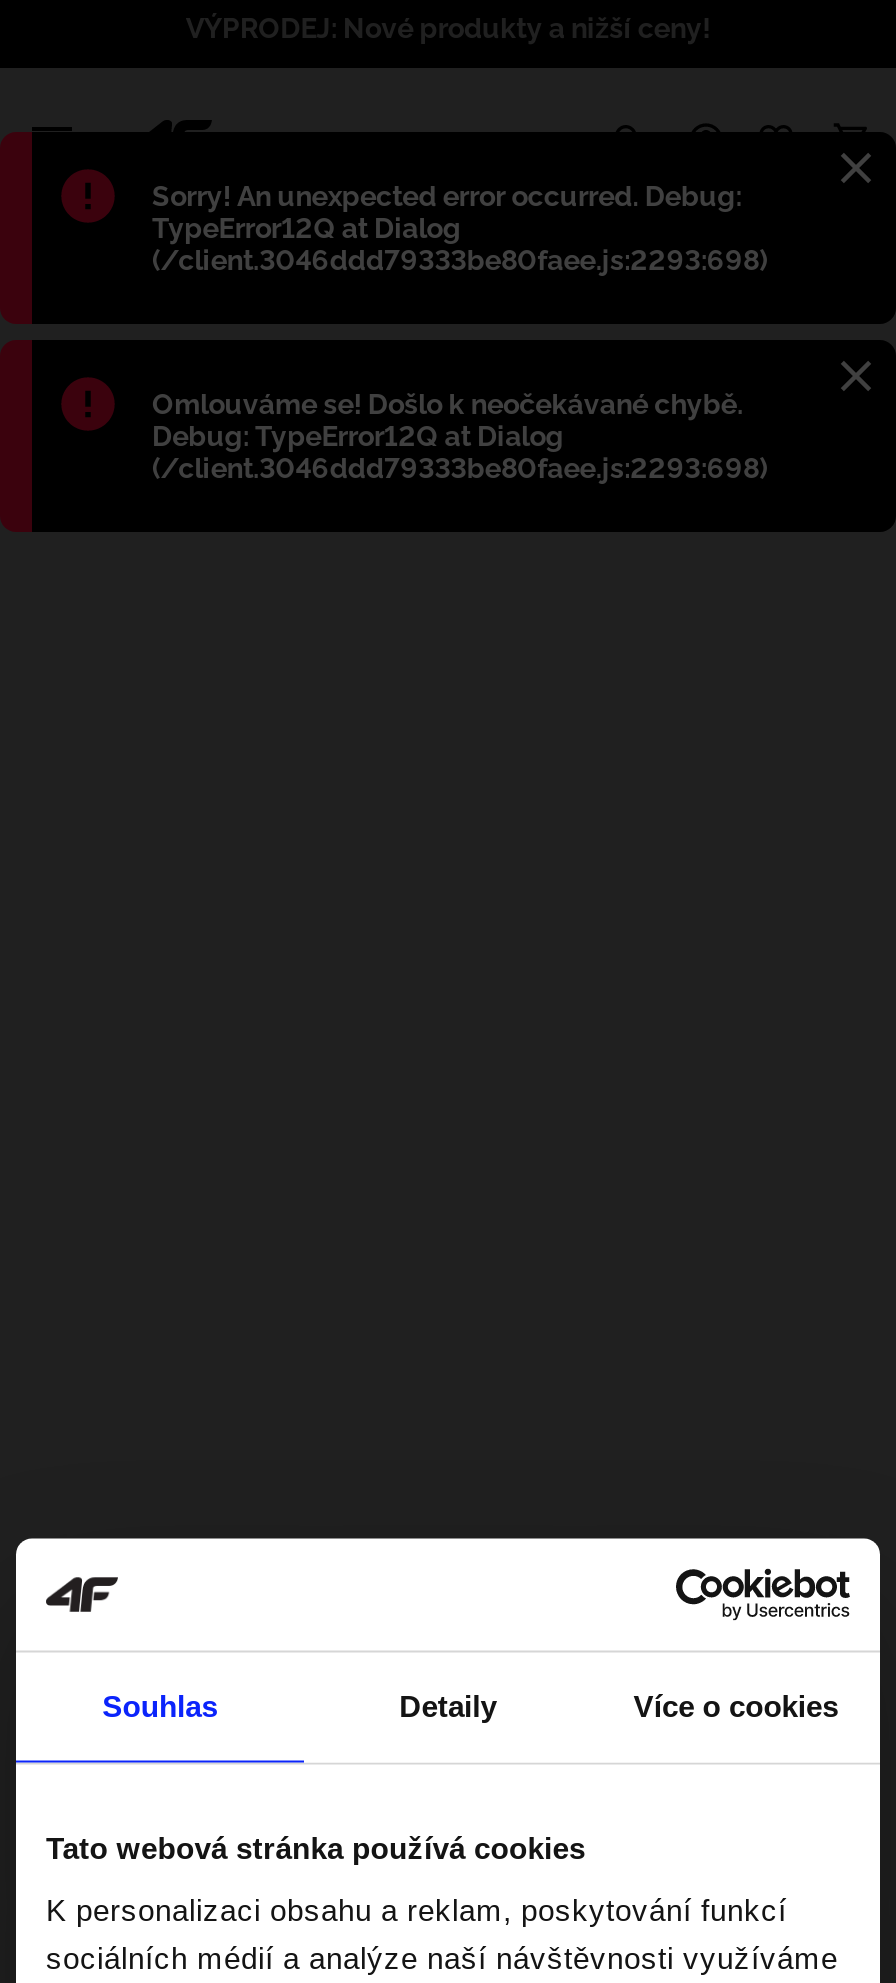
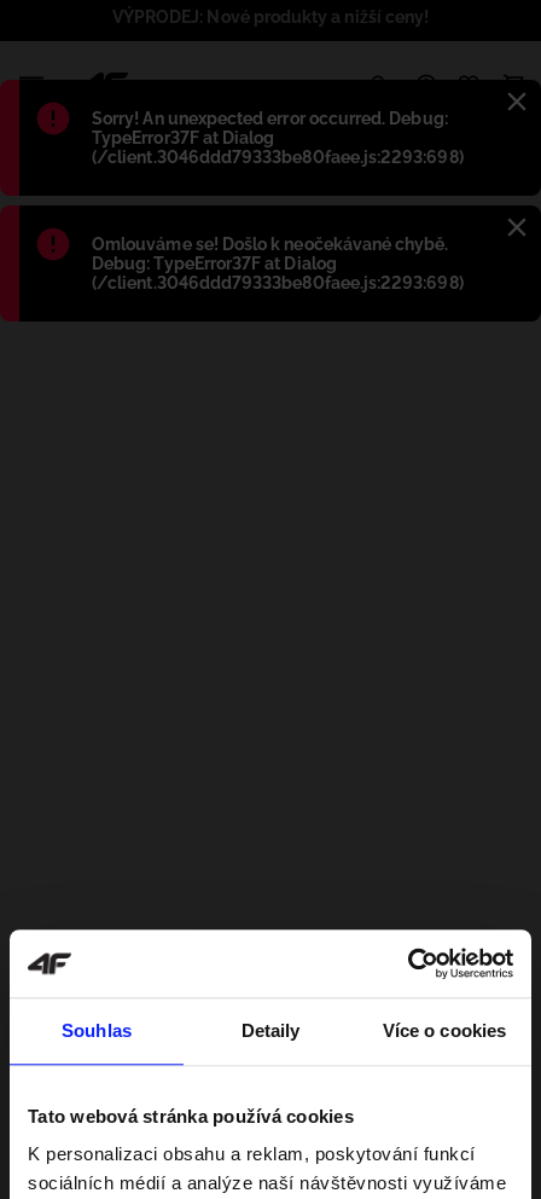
- TypeError12Q at Dialog
+ TypeError37F at Dialog

- Debug: TypeError12Q at Dialog
+ Debug: TypeError37F at Dialog
